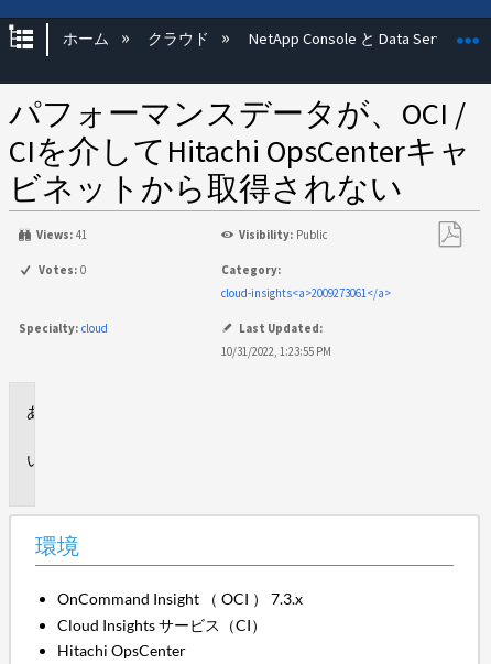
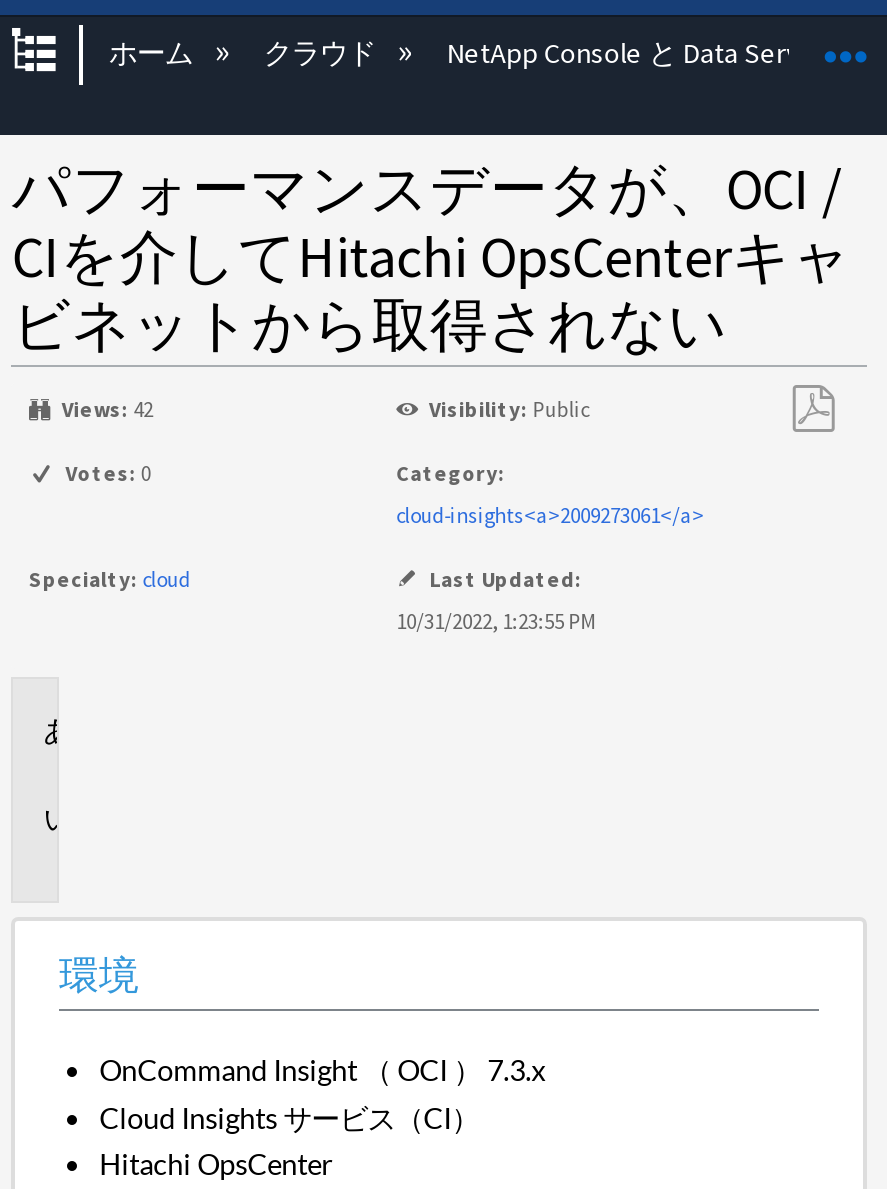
- Views: 41
+ Views: 42
